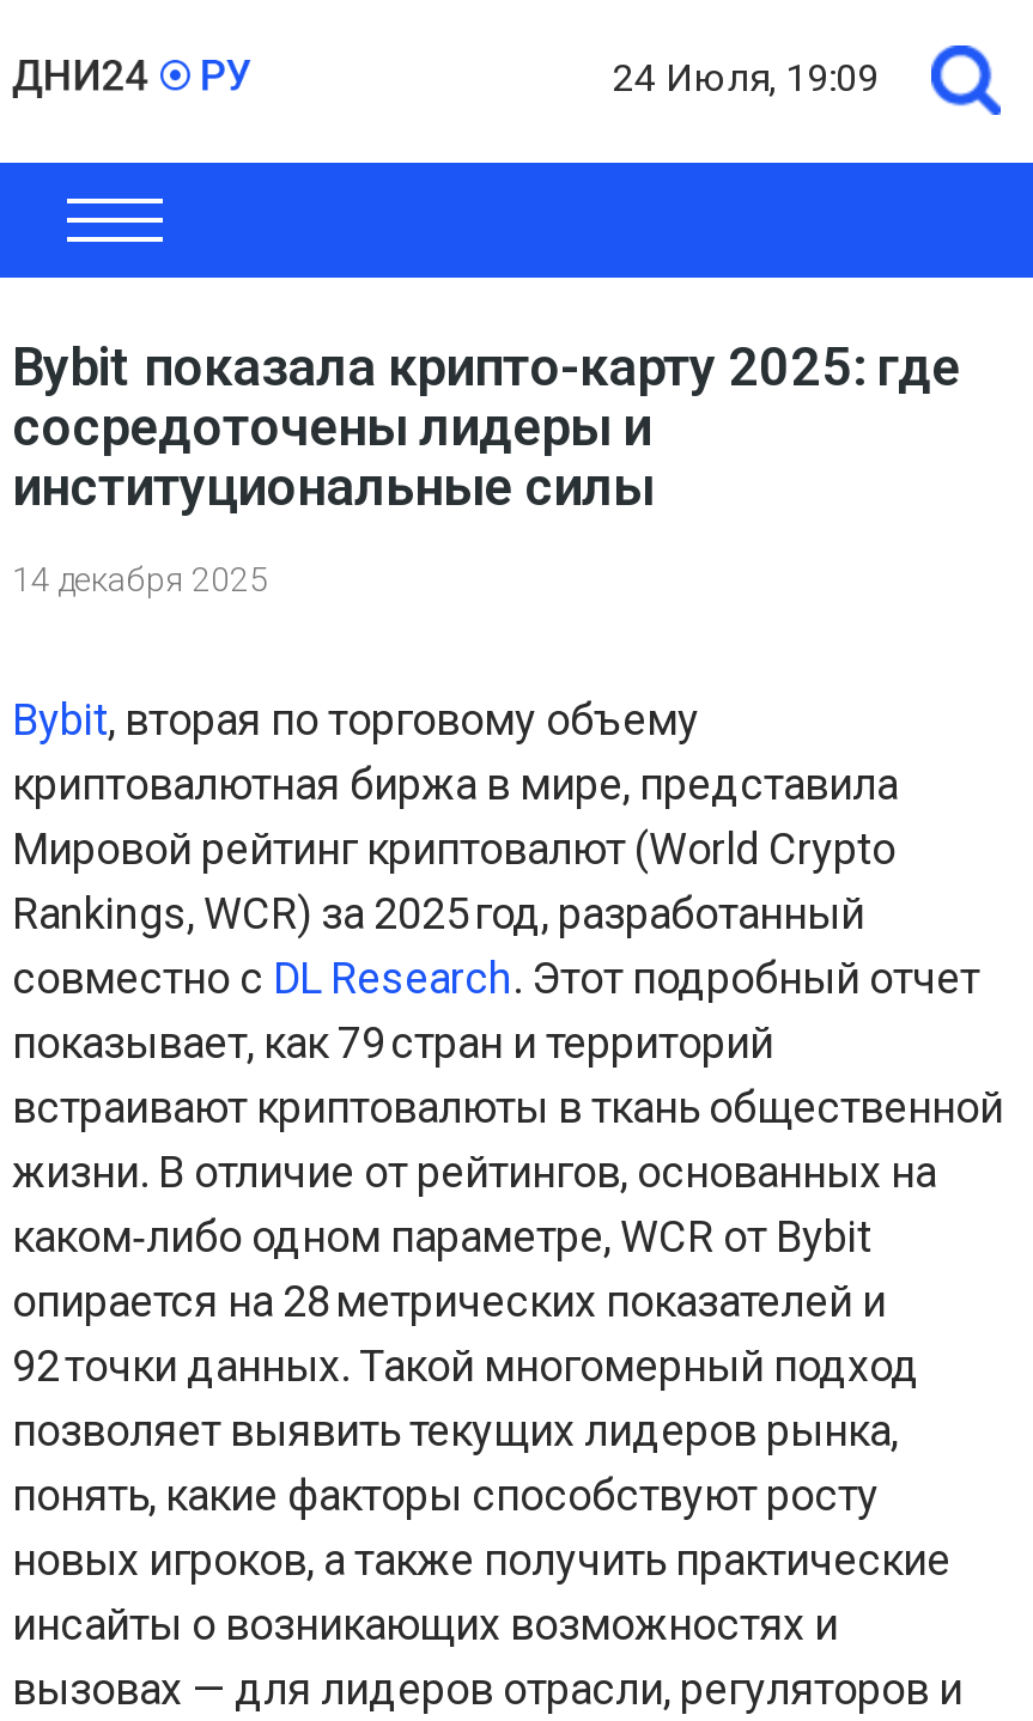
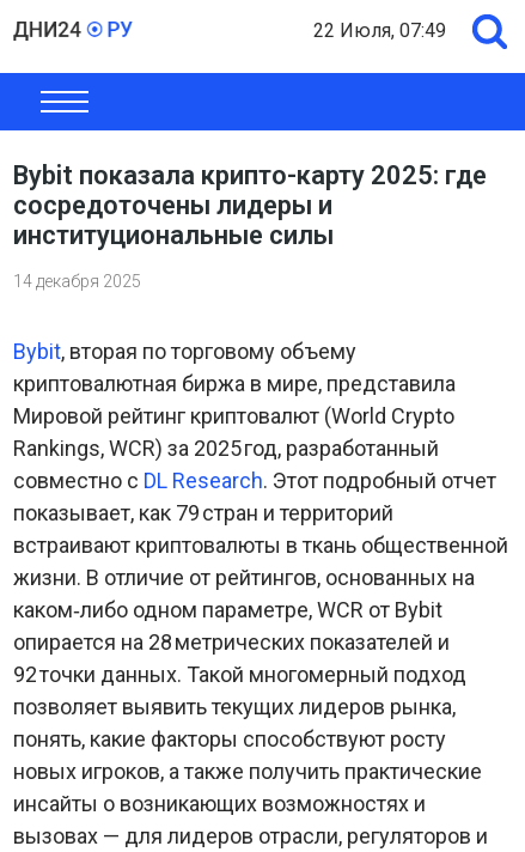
- 24 Июля, 19:09
+ 22 Июля, 07:49
